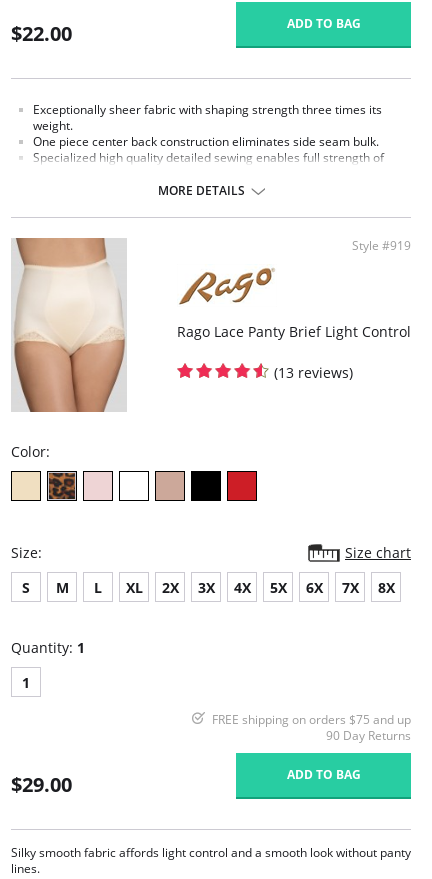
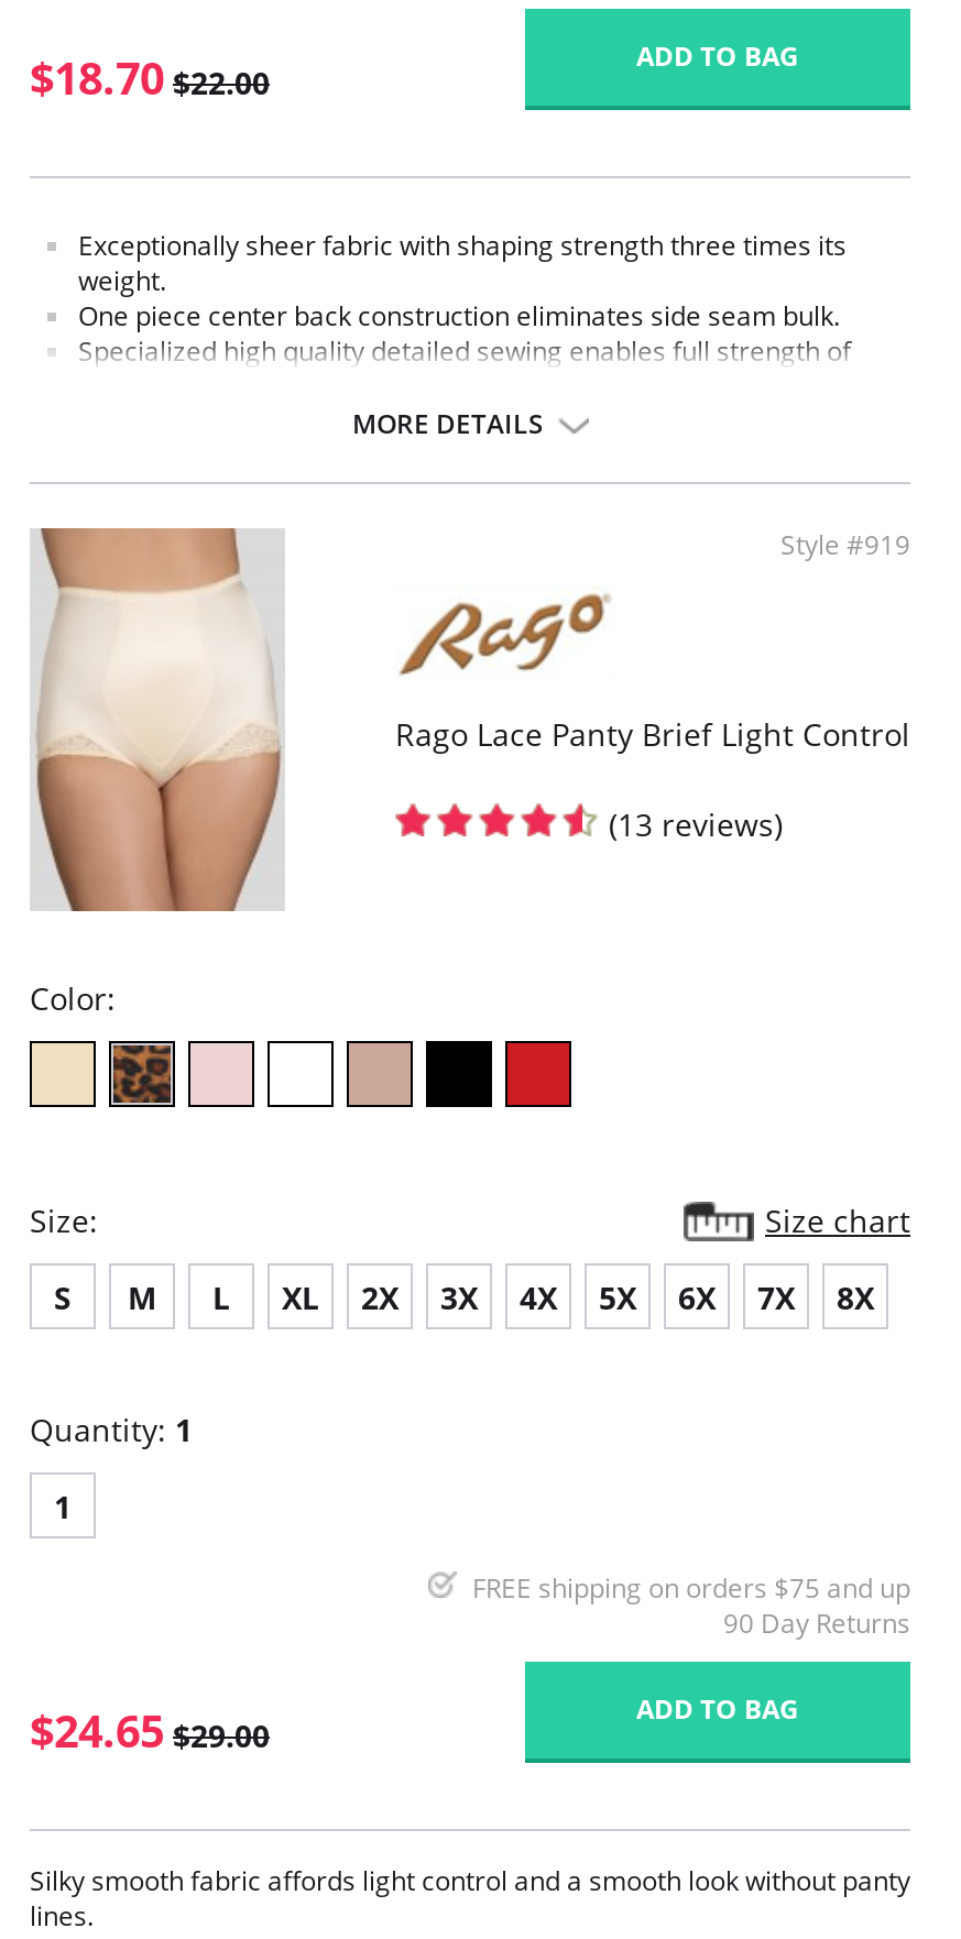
- $22.00
+ $18.70 $22.00

- $29.00
+ $24.65 $29.00
